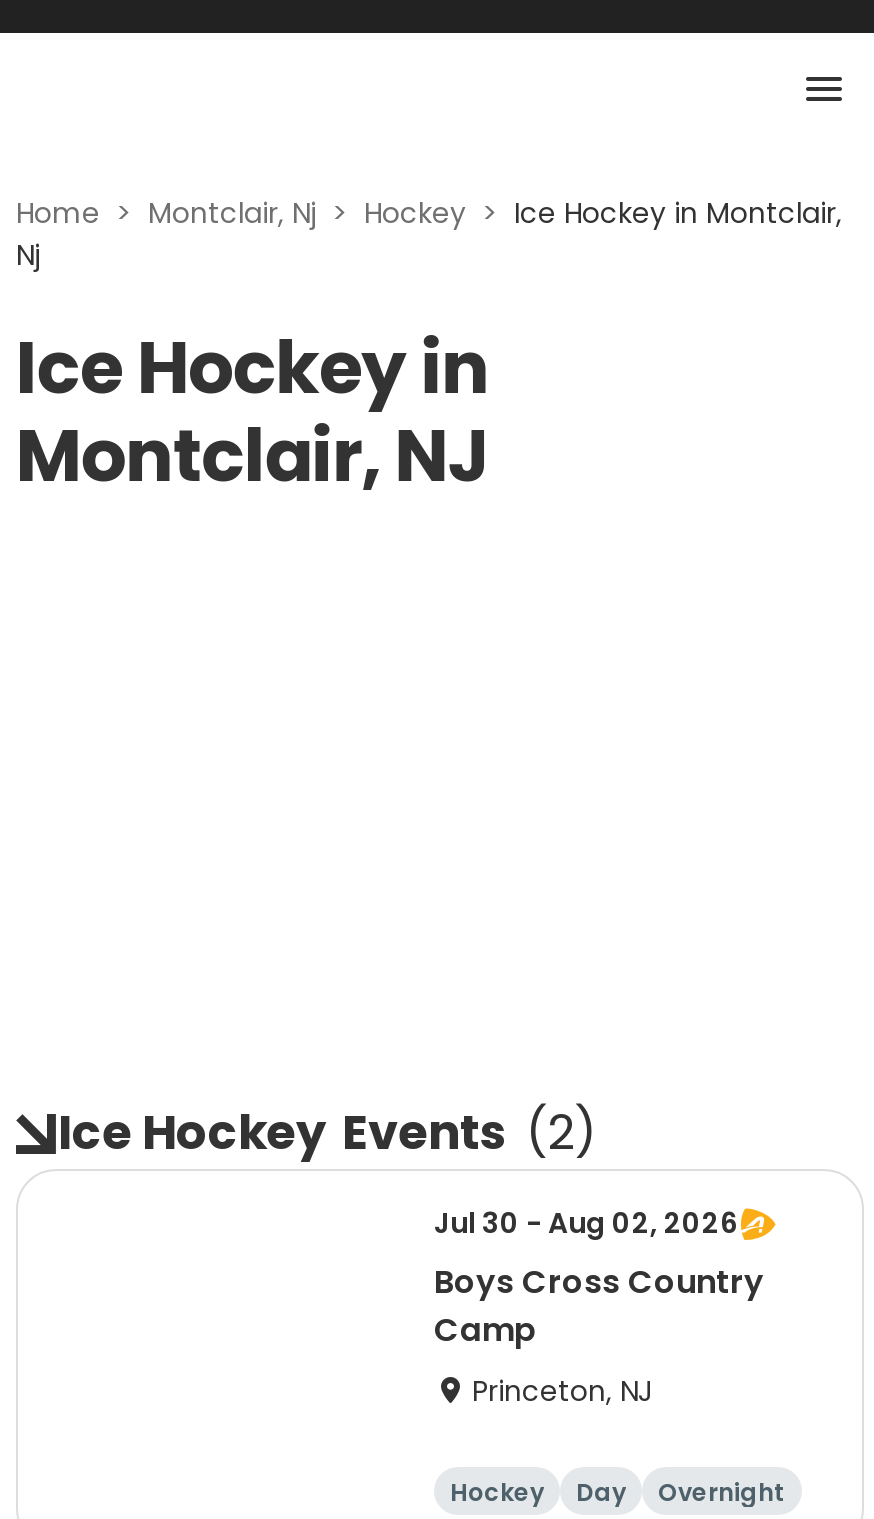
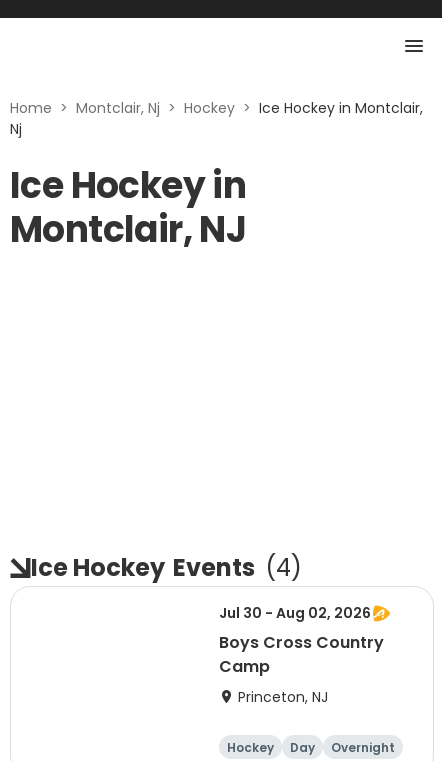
- Ice Hockey Events (2)
+ Ice Hockey Events (4)
